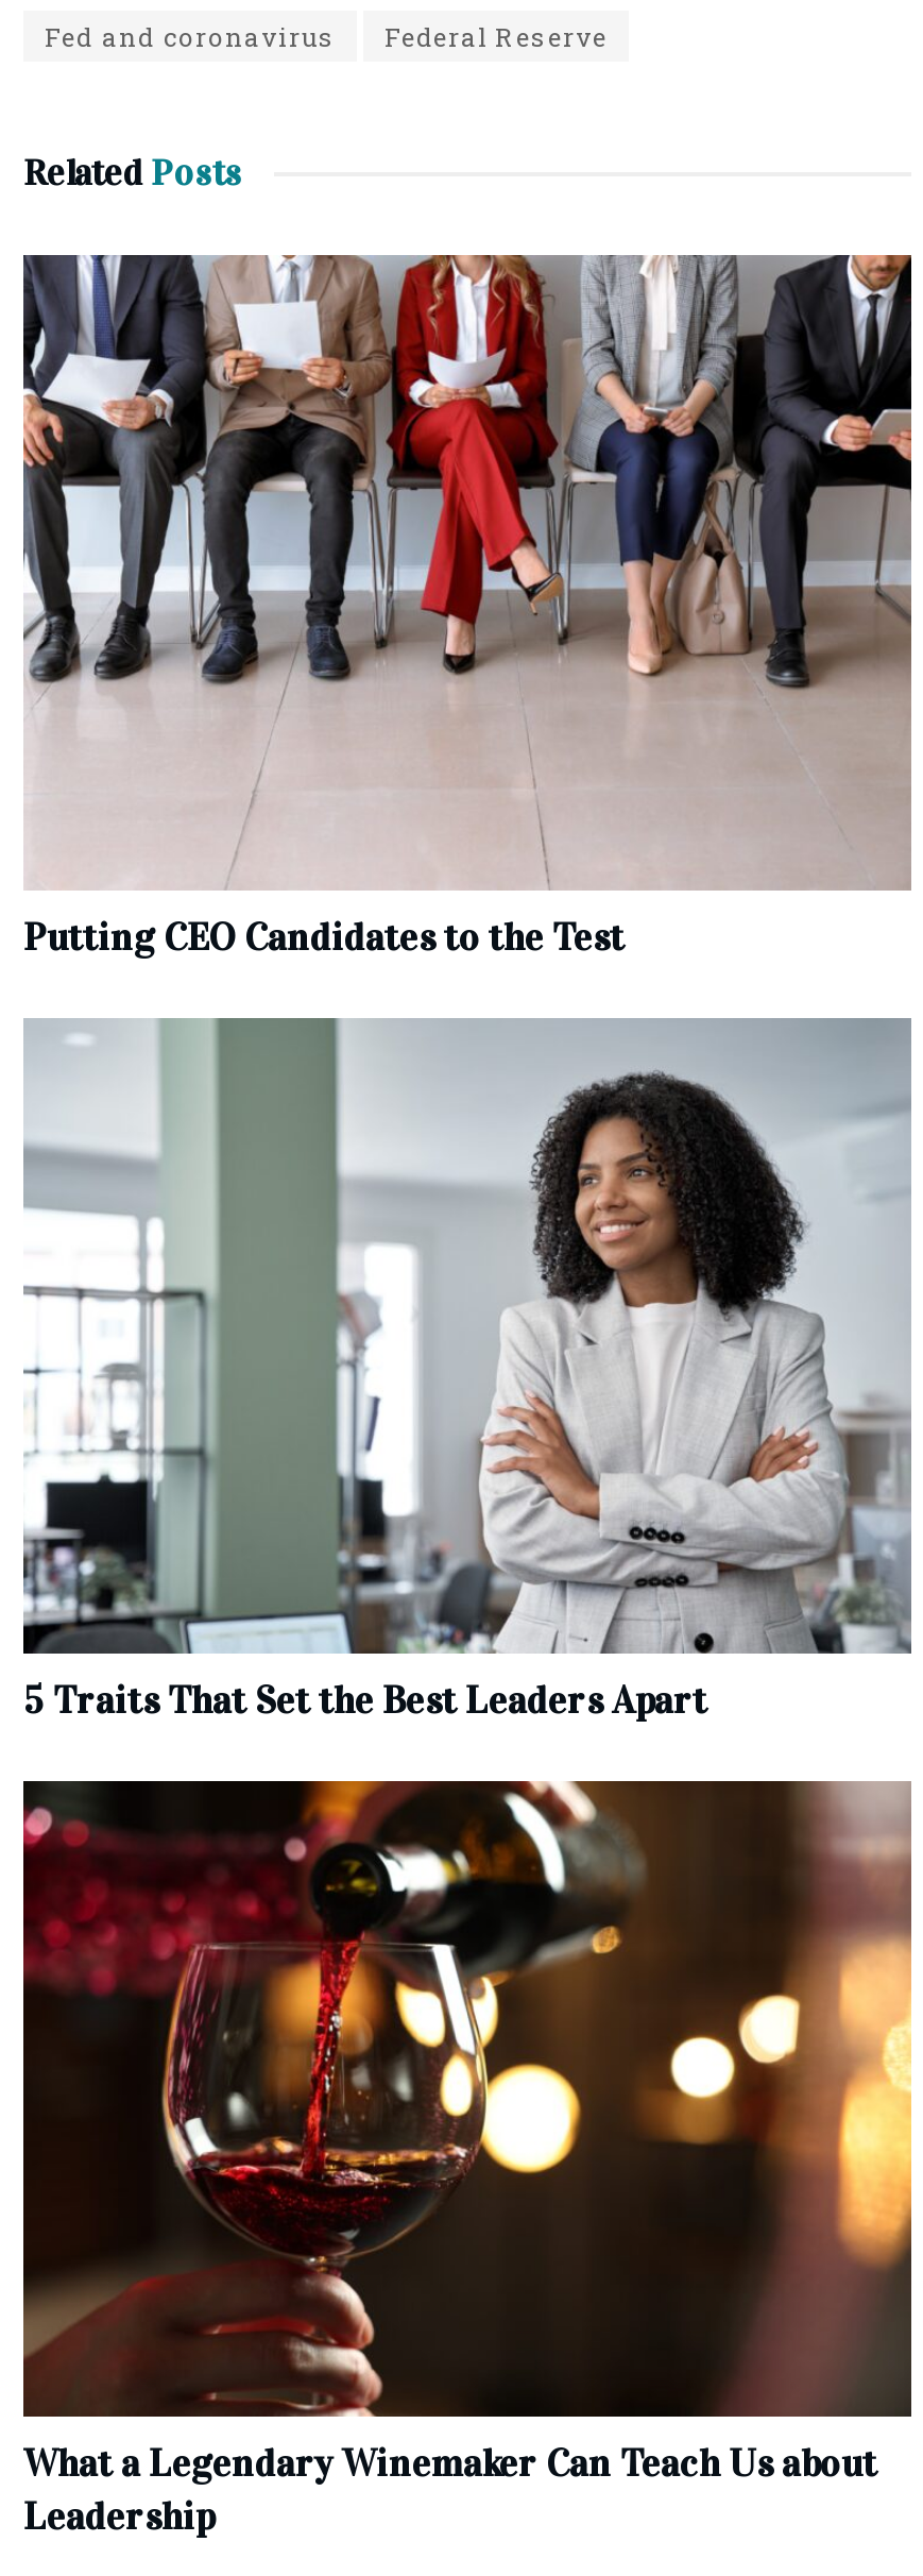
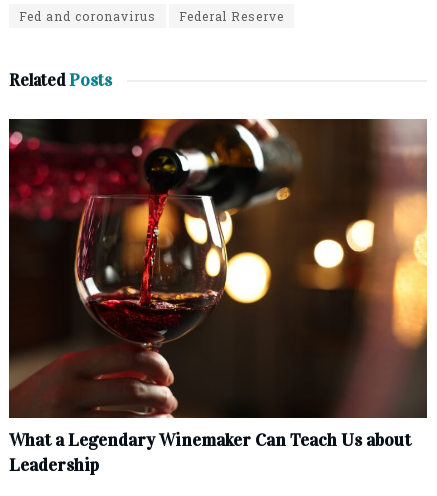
- [image]
- Putting CEO Candidates to the Test

- [image]
- 5 Traits That Set the Best Leaders Apart
